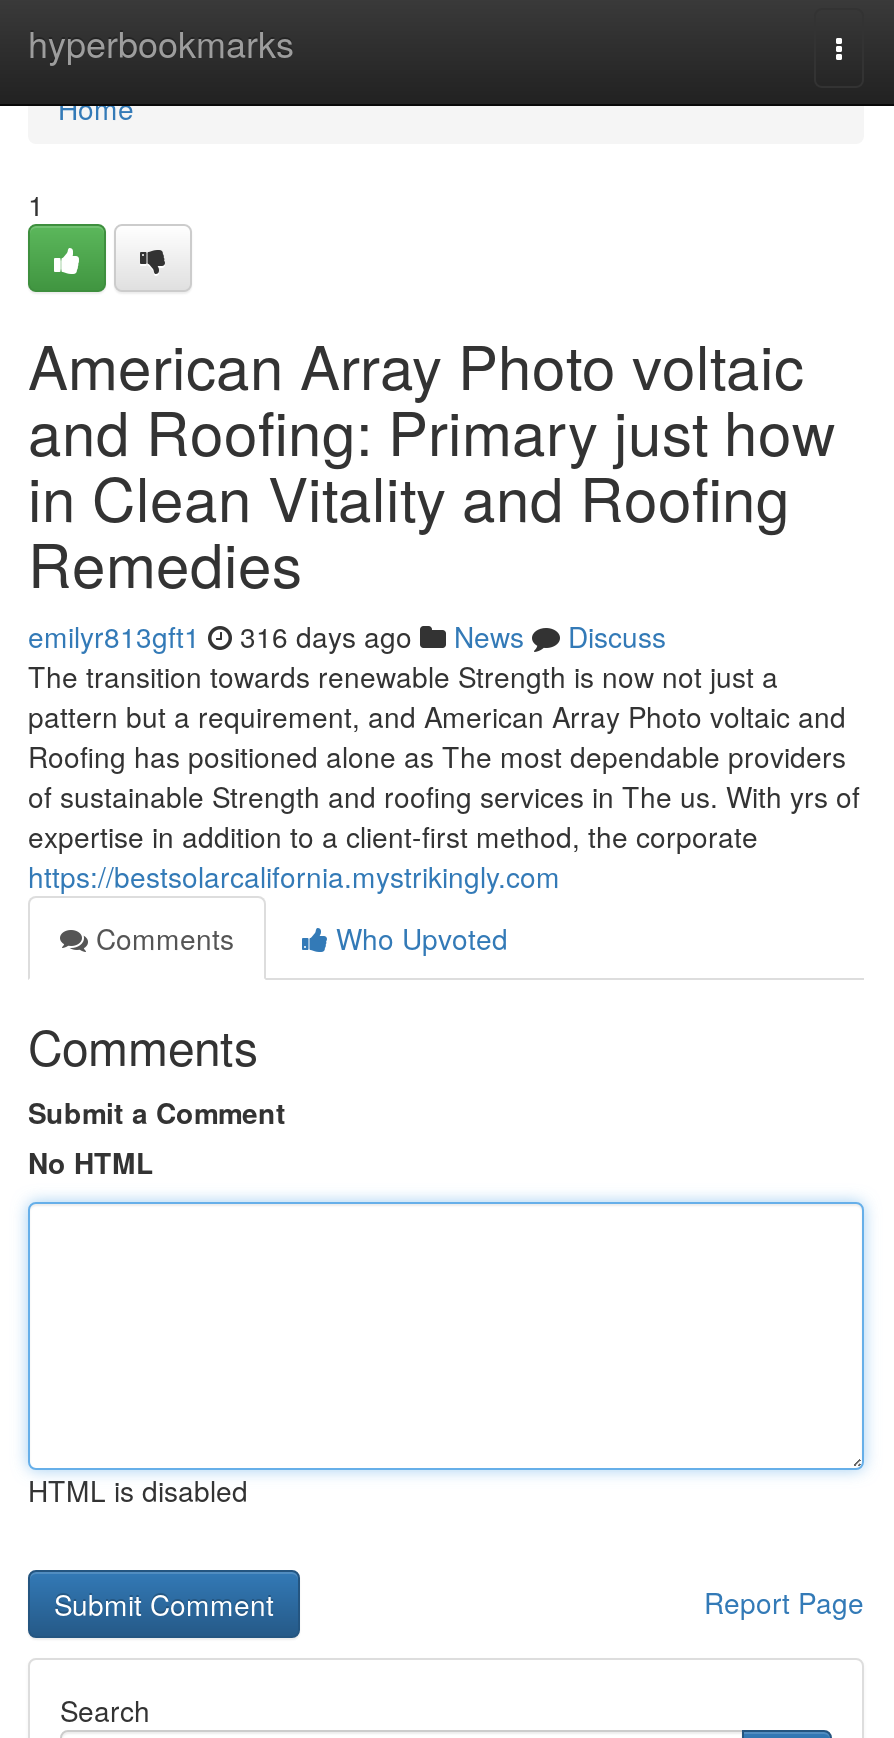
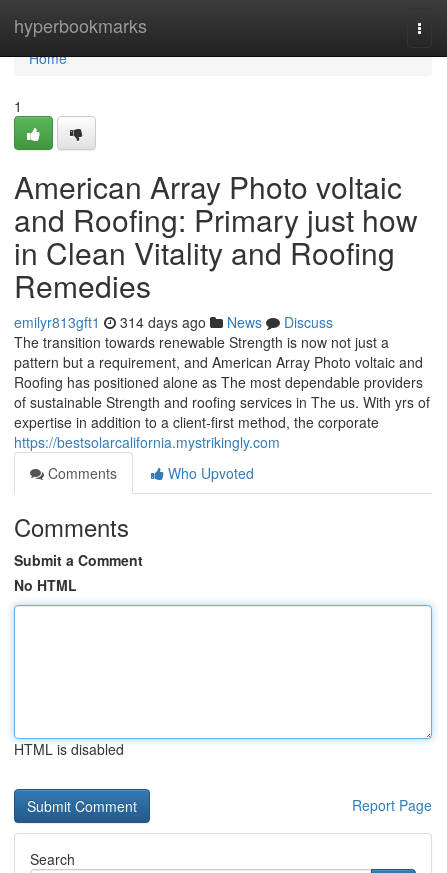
- emilyr813gft1 316 days ago News Discuss
+ emilyr813gft1 314 days ago News Discuss
